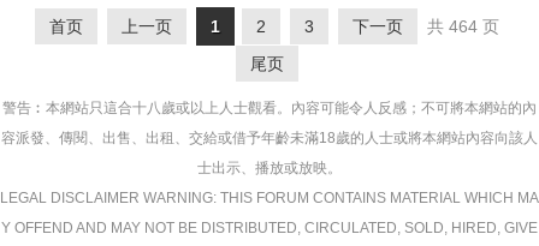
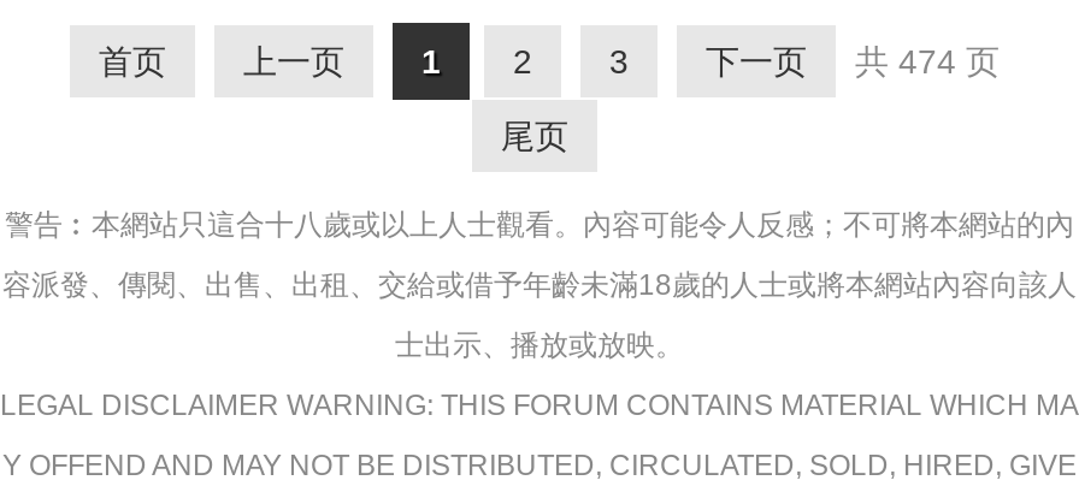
- 首页 上一页 1 2 3 下一页 共 464 页
+ 首页 上一页 1 2 3 下一页 共 474 页
